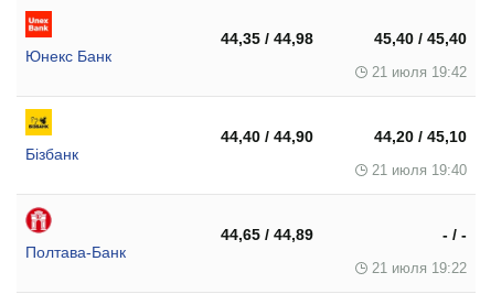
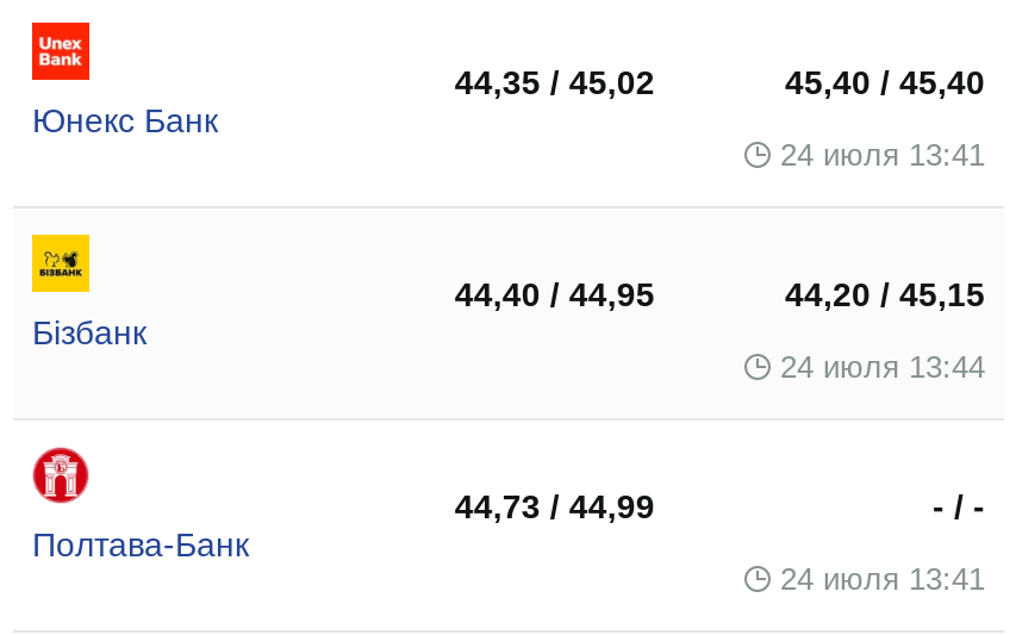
- 44,35 / 44,98
+ 44,35 / 45,02

- 21 июля 19:42
+ 24 июля 13:41

- 44,40 / 44,90
+ 44,40 / 44,95

- 44,20 / 45,10
+ 44,20 / 45,15

- 21 июля 19:40
+ 24 июля 13:44

- 44,65 / 44,89
+ 44,73 / 44,99

- 21 июля 19:22
+ 24 июля 13:41
